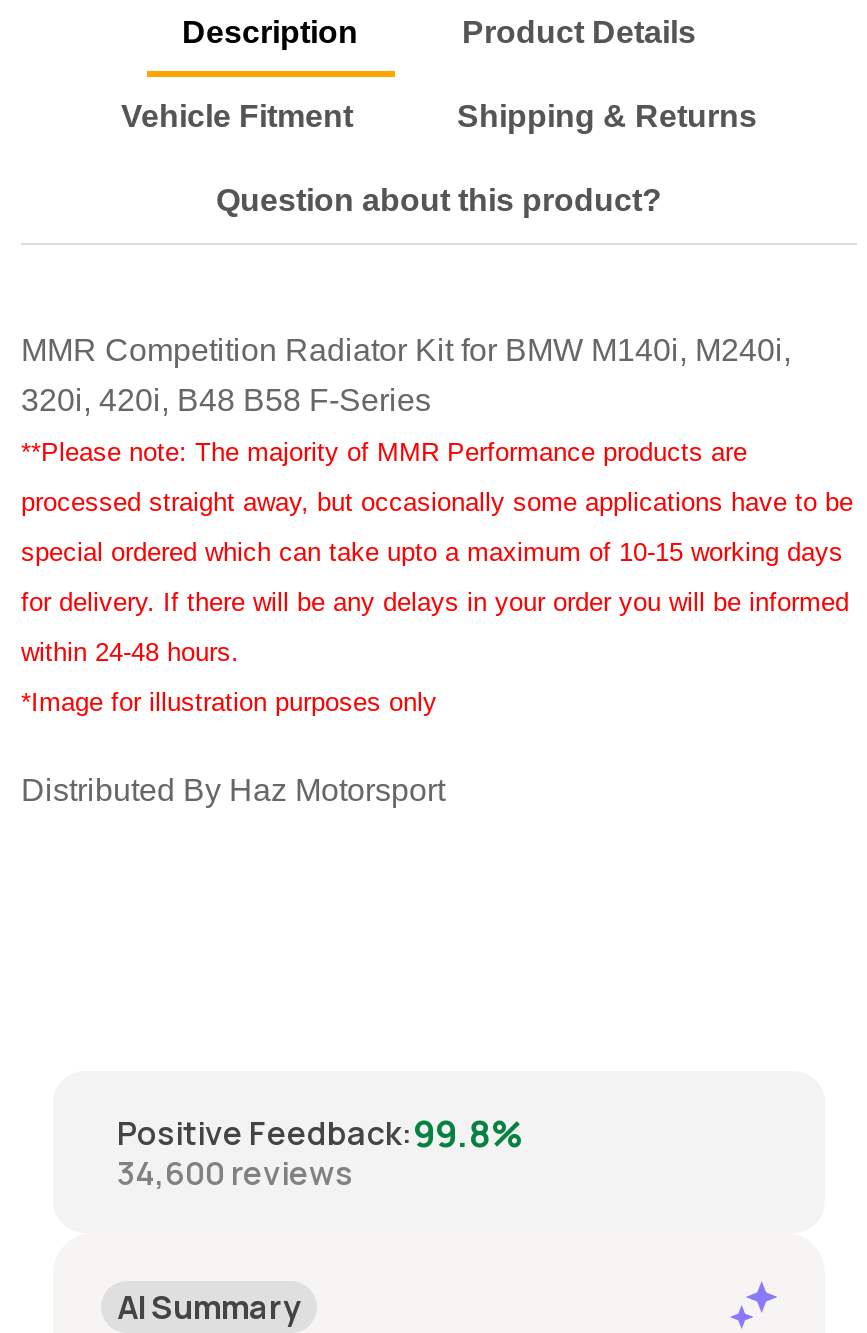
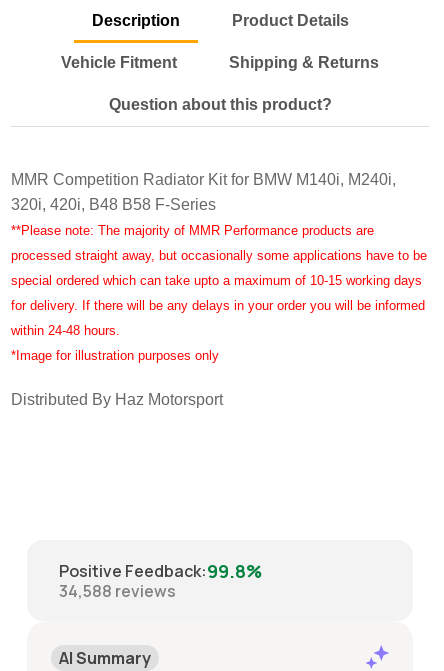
- 34,600 reviews
+ 34,588 reviews
